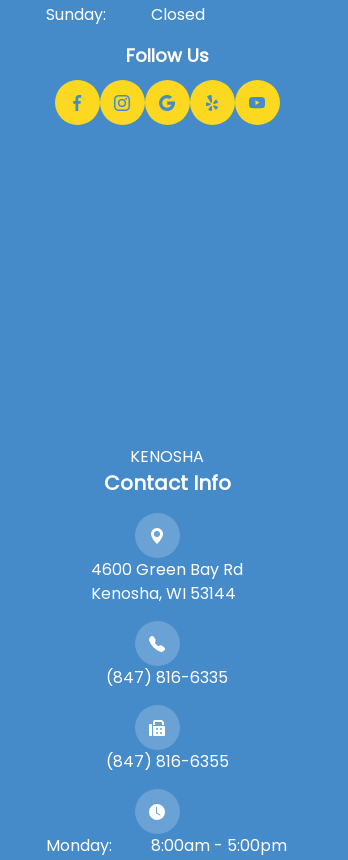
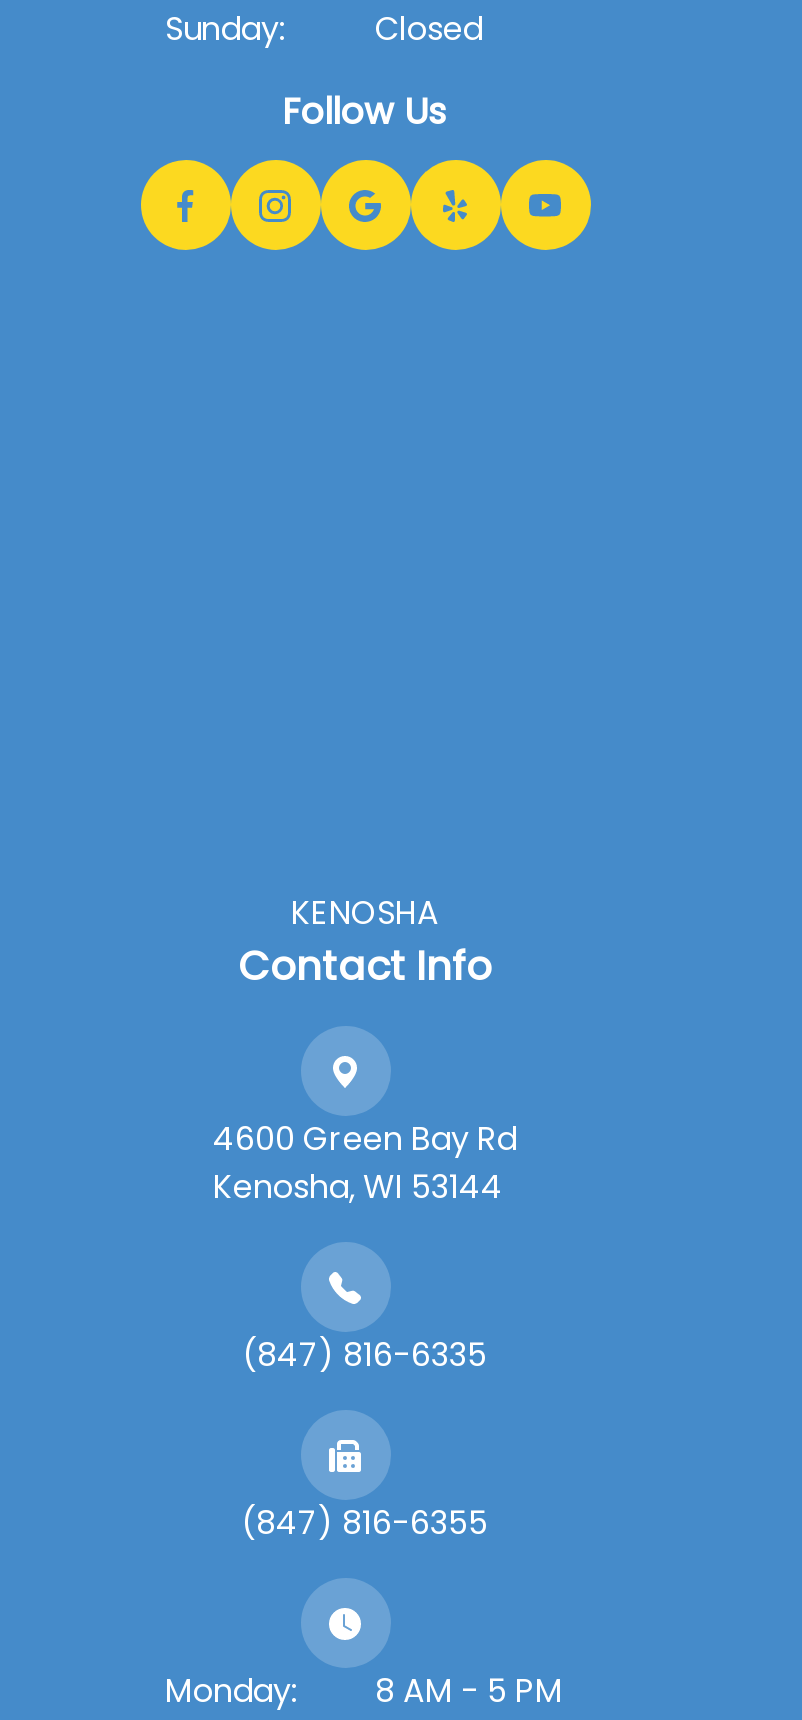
- Monday: 8:00am - 5:00pm
+ Monday: 8 AM - 5 PM
